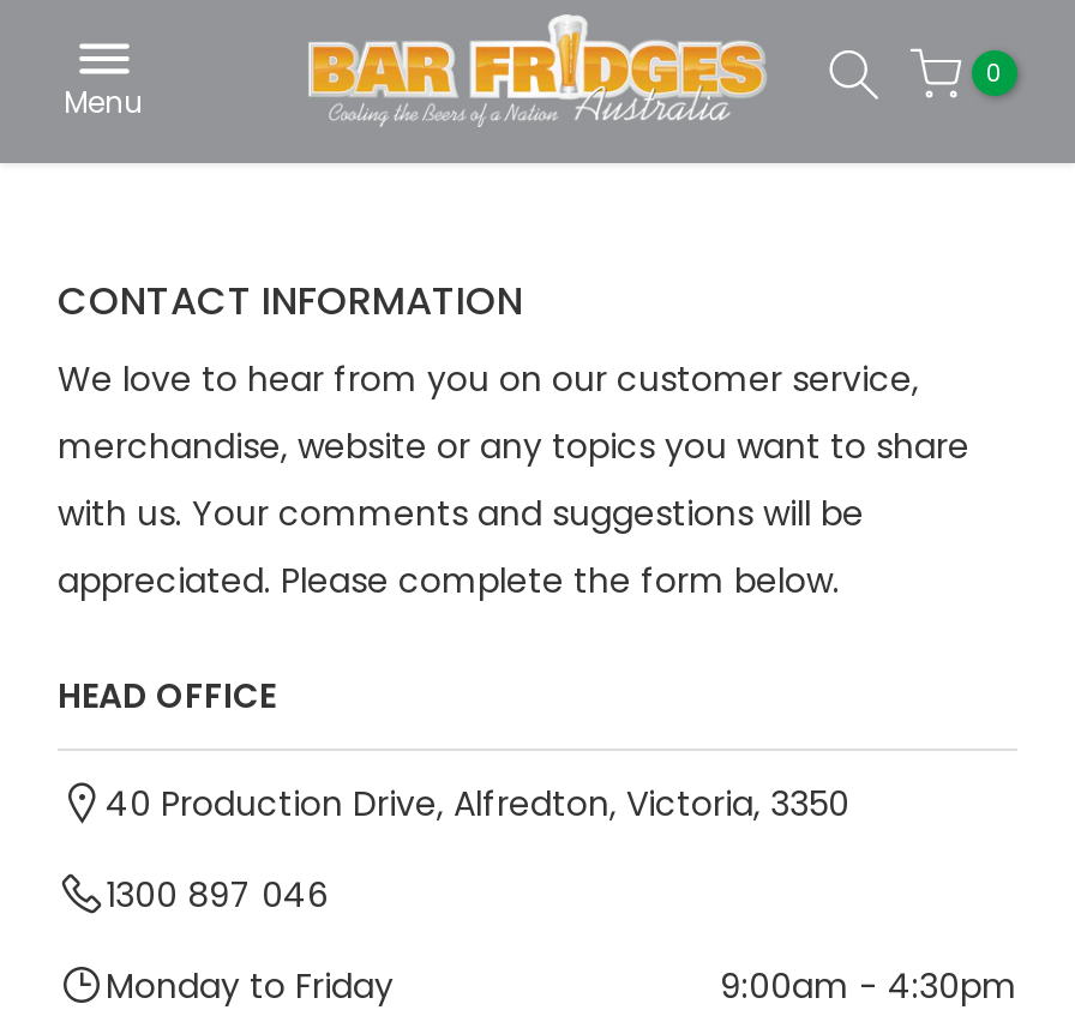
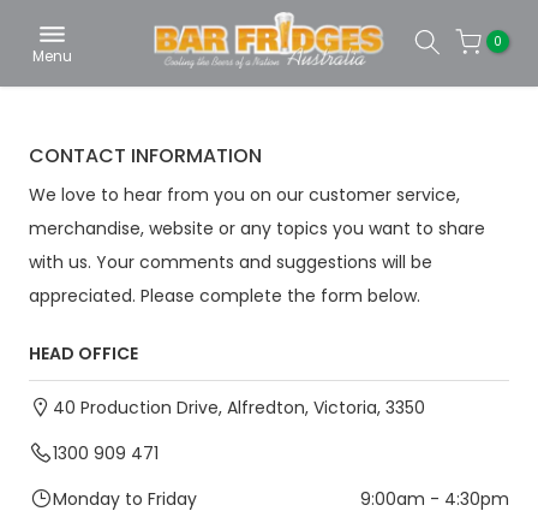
- 1300 897 046
+ 1300 909 471
